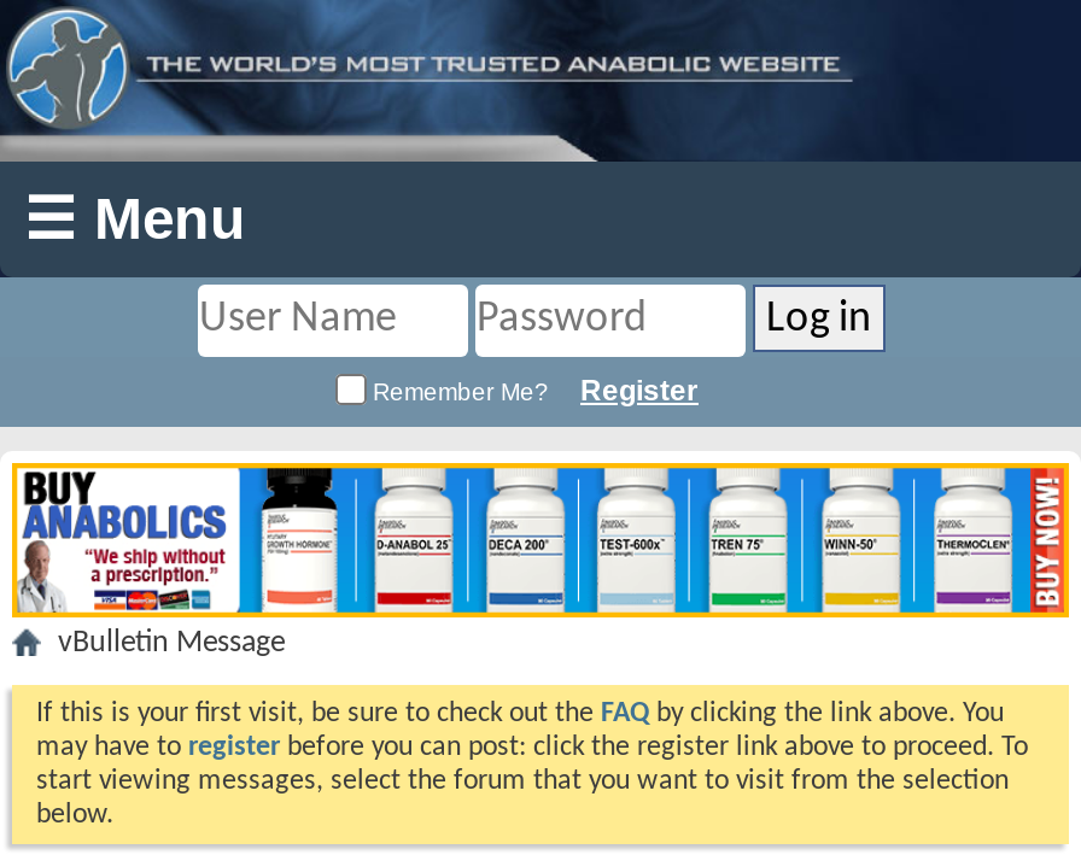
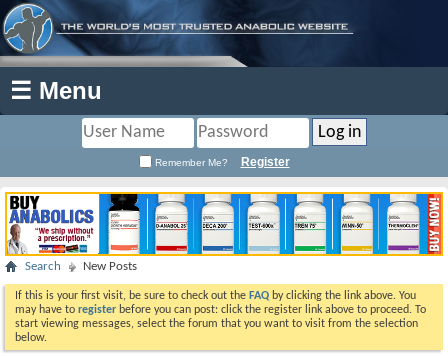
- vBulletin Message
+ Search
+ New Posts
